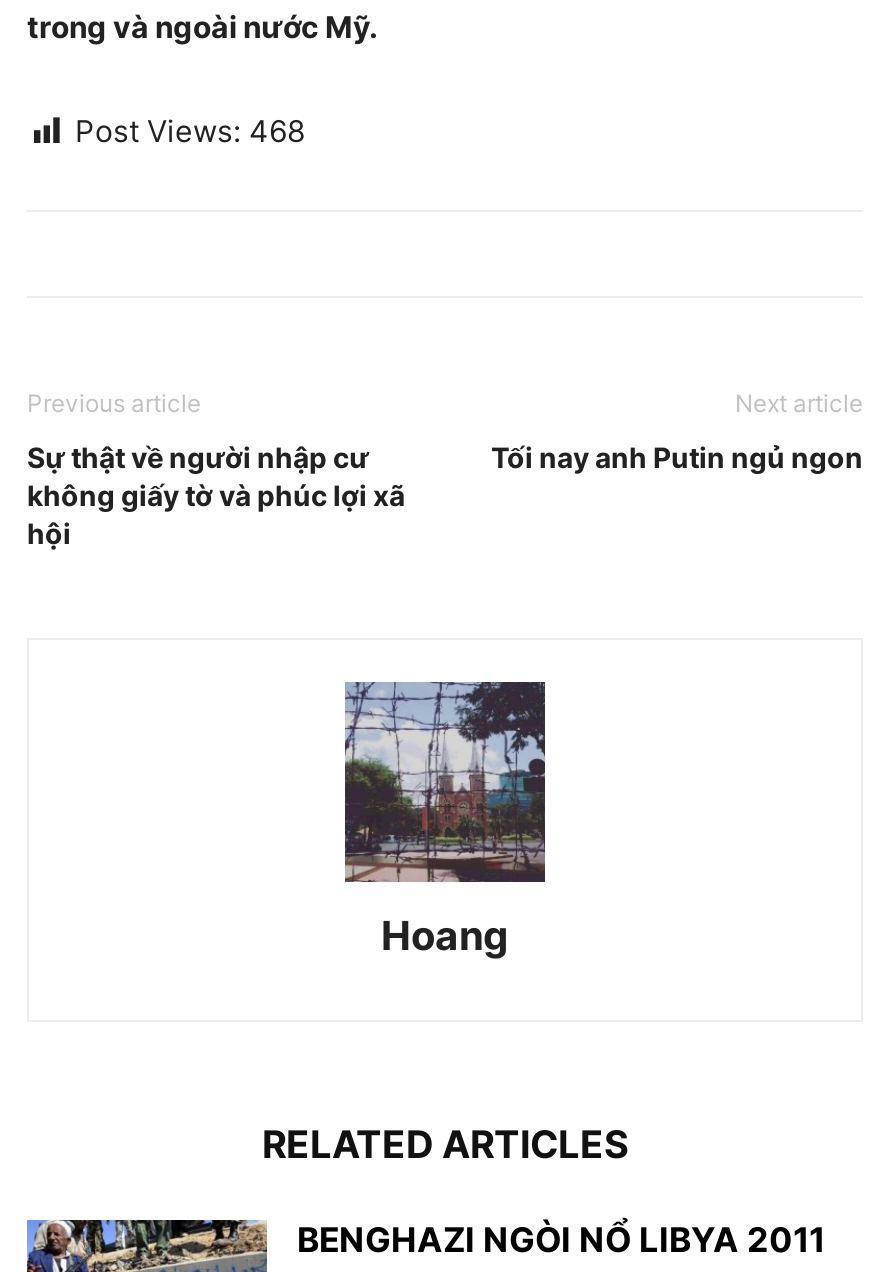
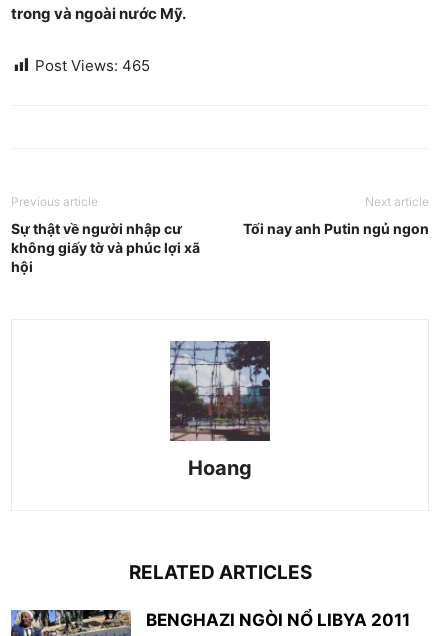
- Post Views: 468
+ Post Views: 465
